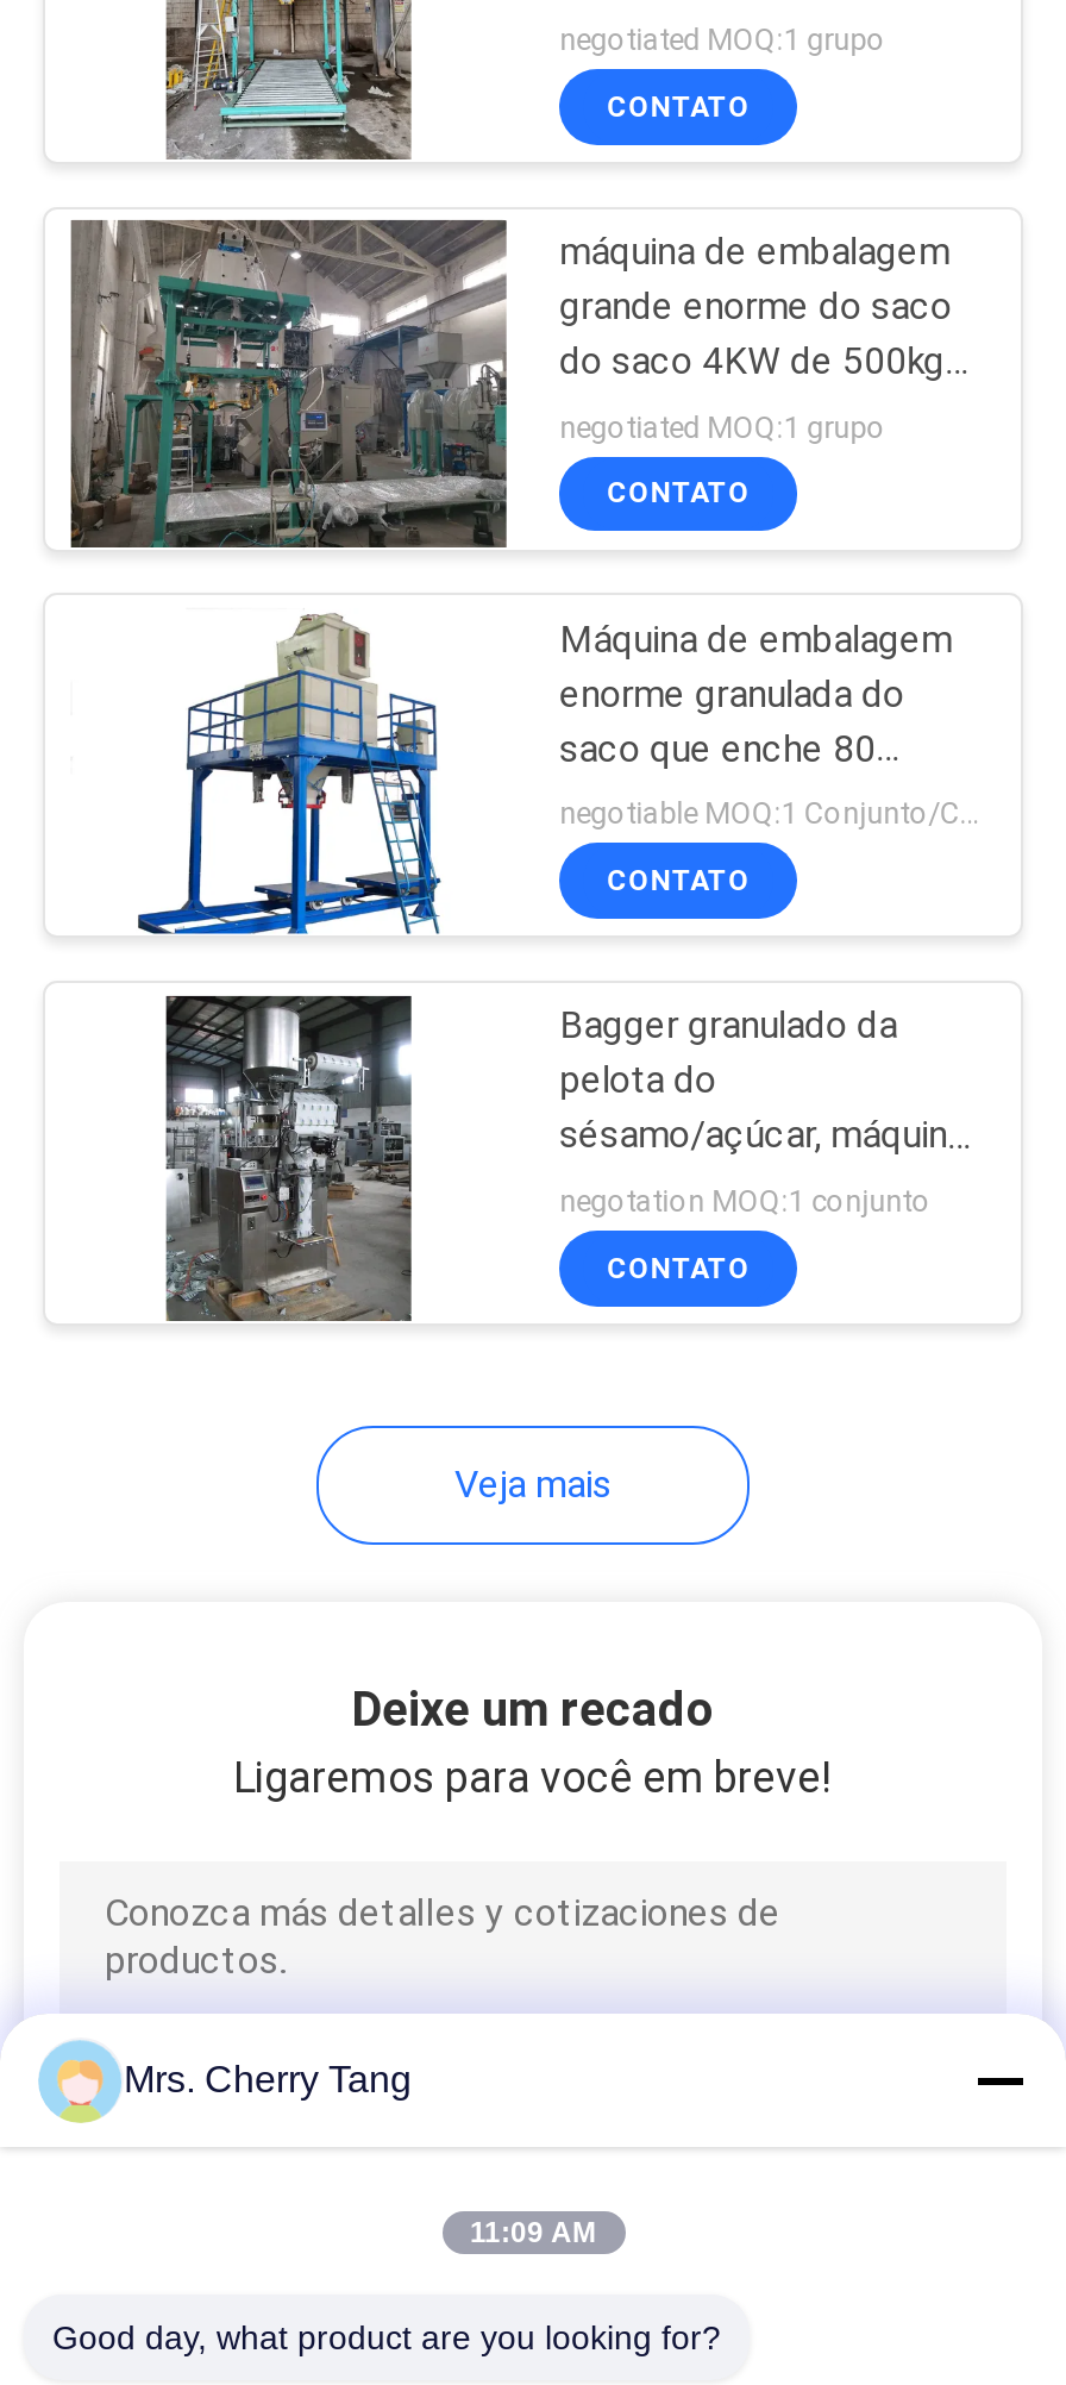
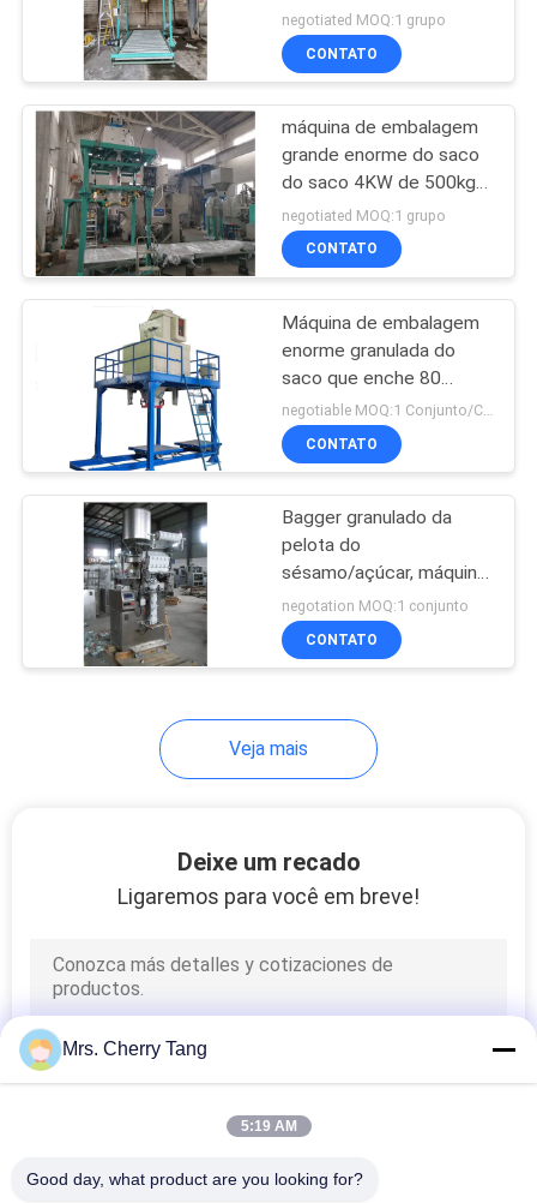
- 11:09 AM
+ 5:19 AM
